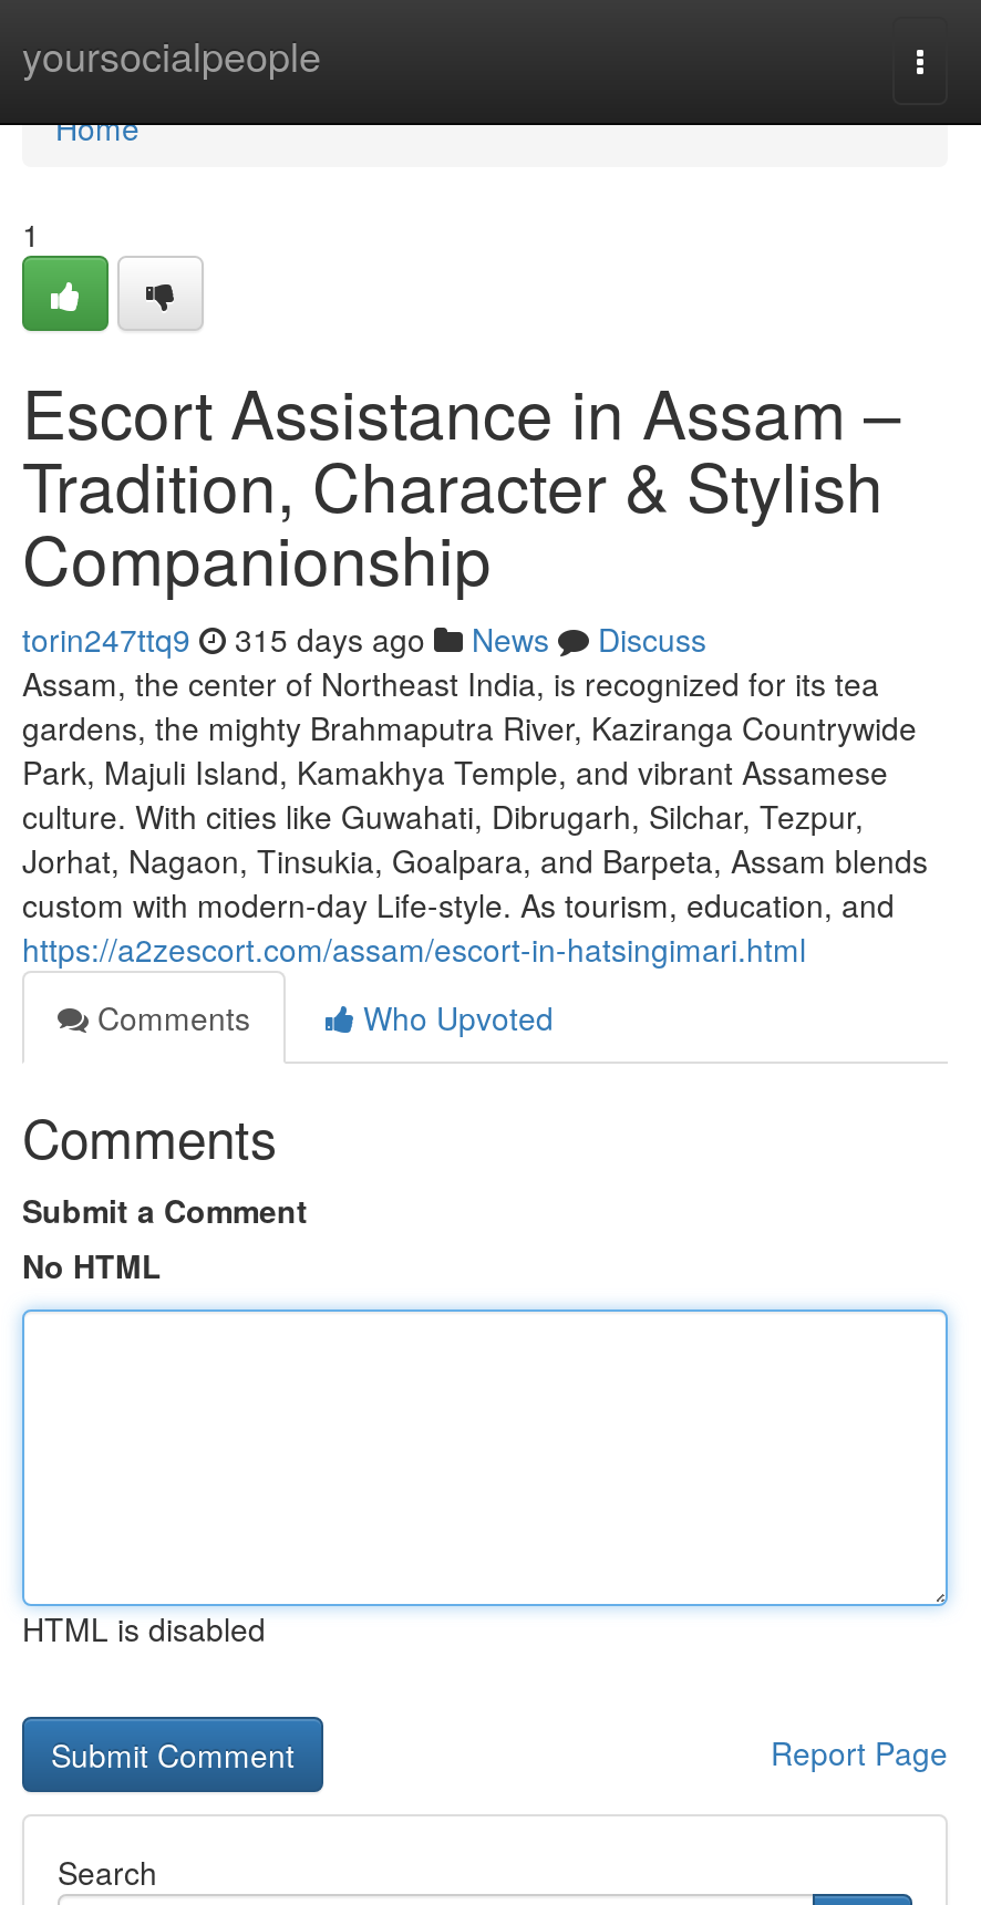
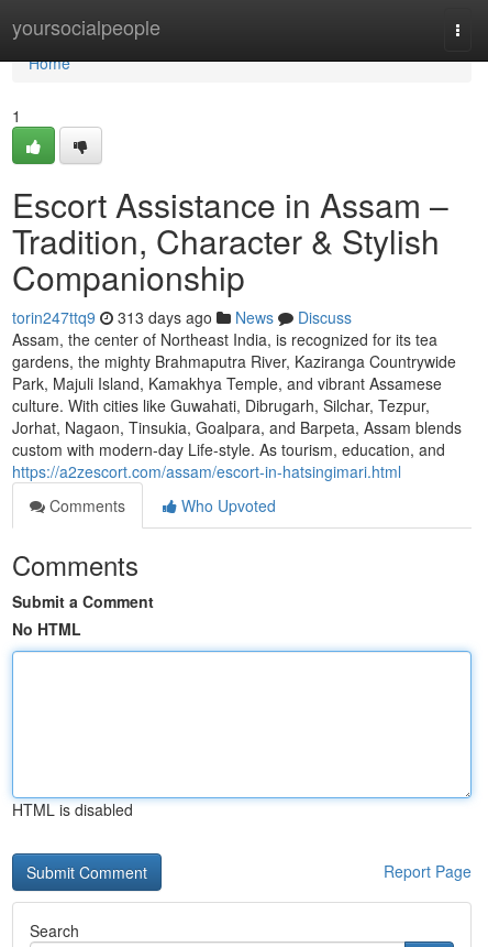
- torin247ttq9 315 days ago News Discuss
+ torin247ttq9 313 days ago News Discuss
